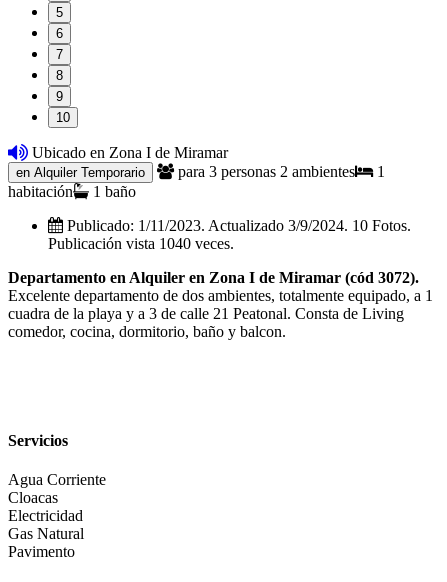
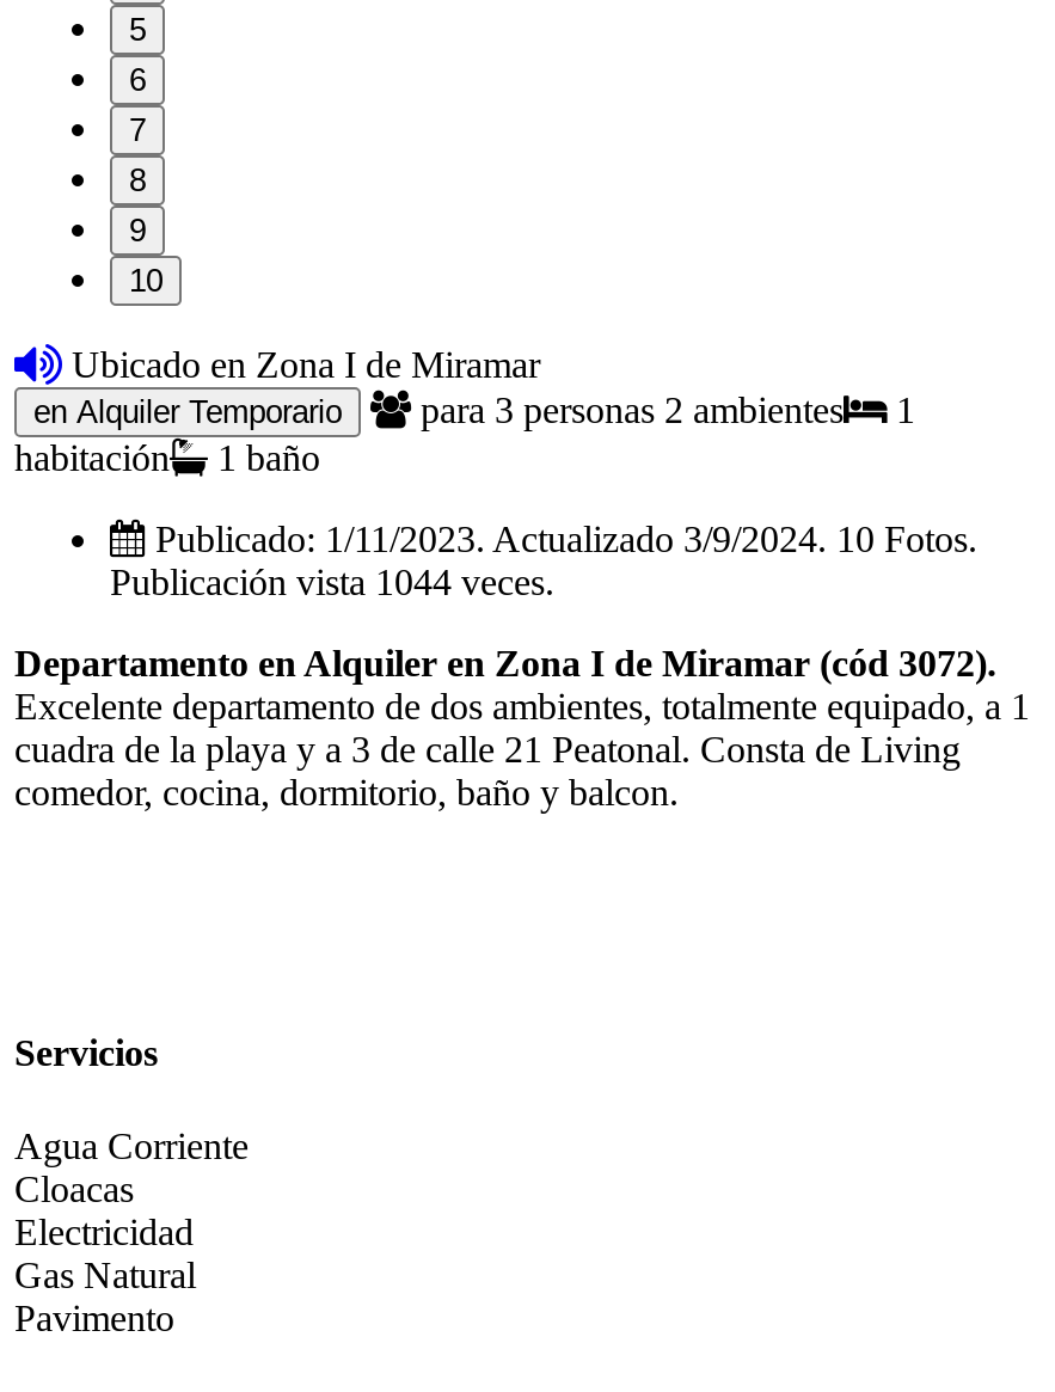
- Publicación vista 1040 veces.
+ Publicación vista 1044 veces.
